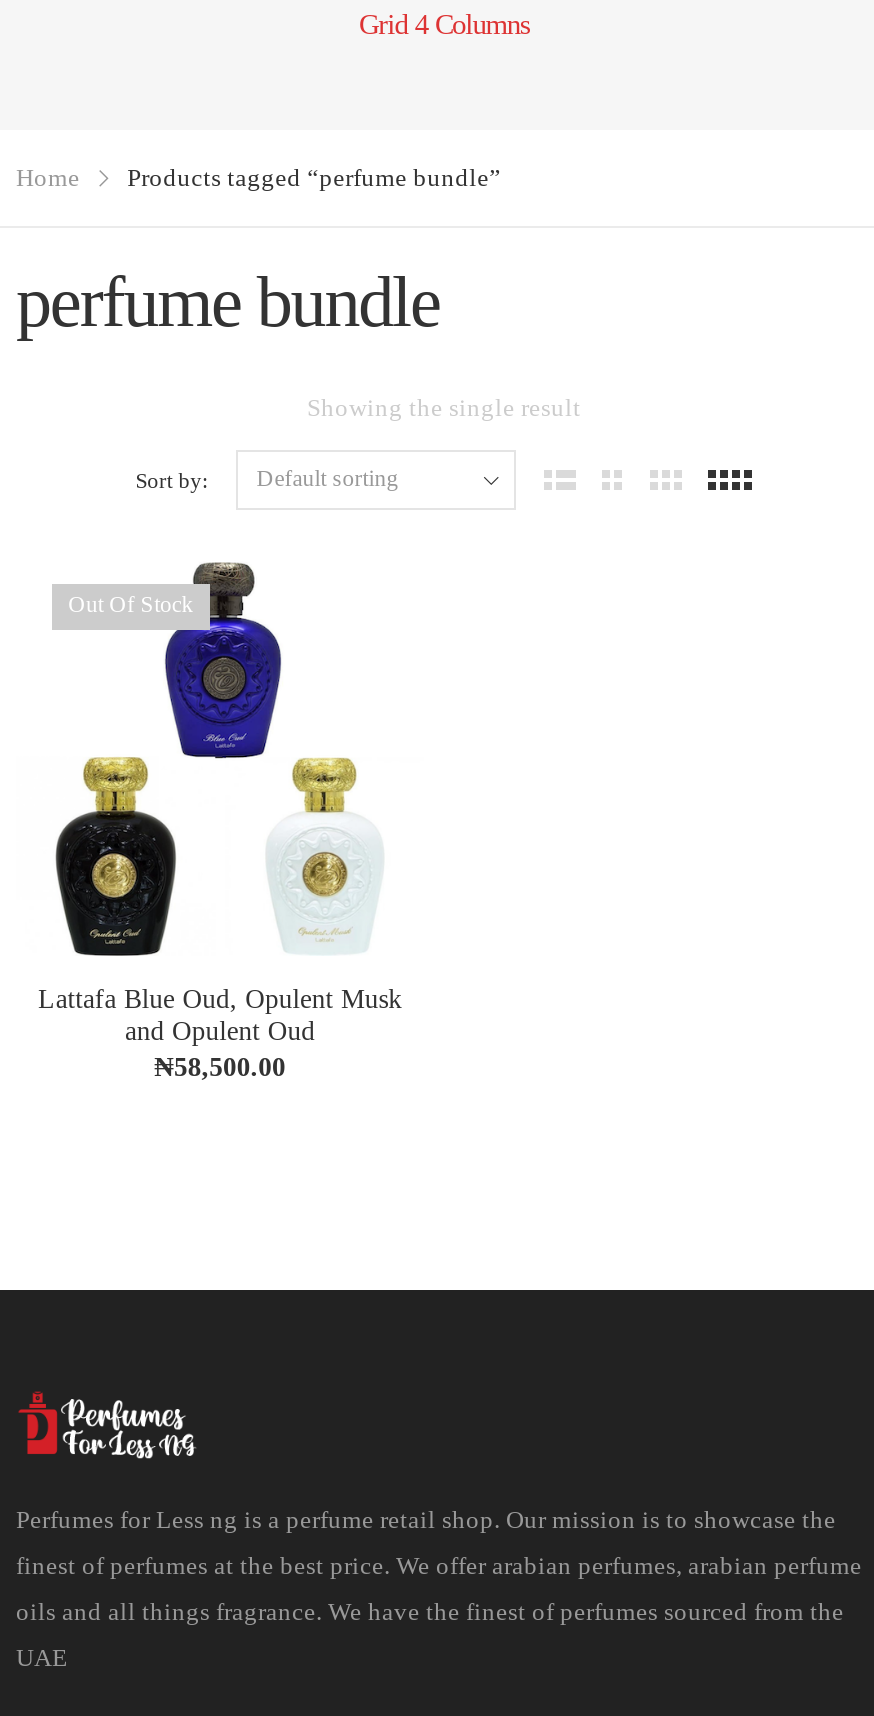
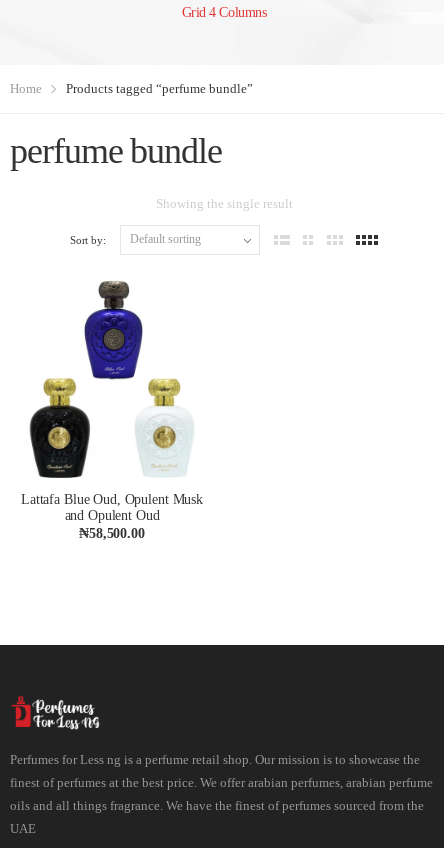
- Out Of Stock
